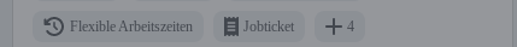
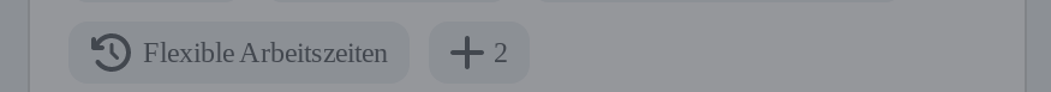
- Jobticket
- 4
+ 2
